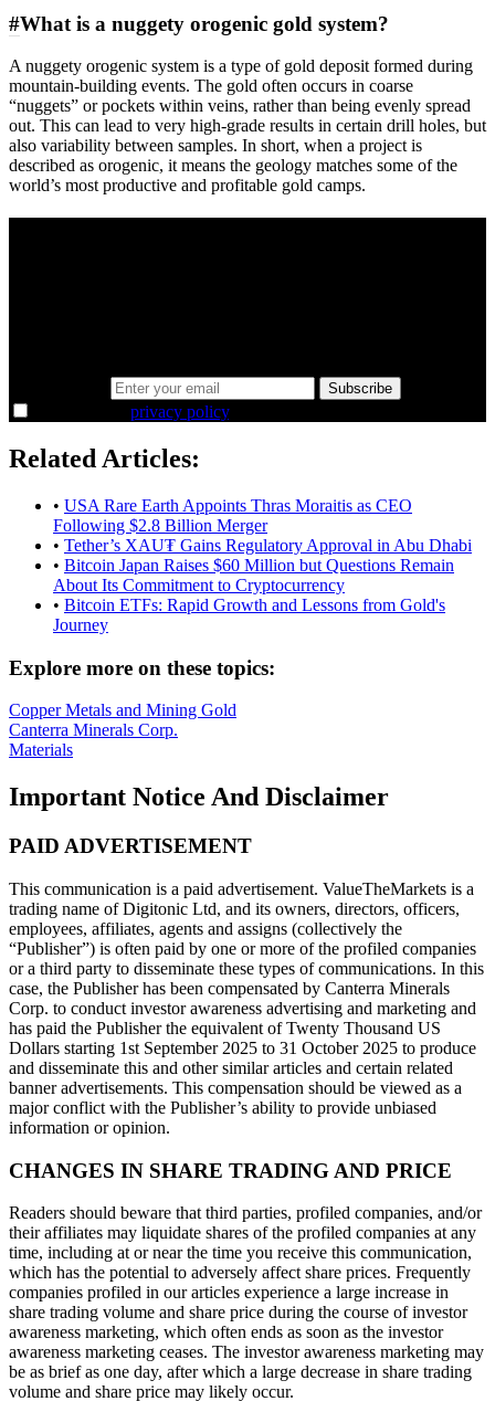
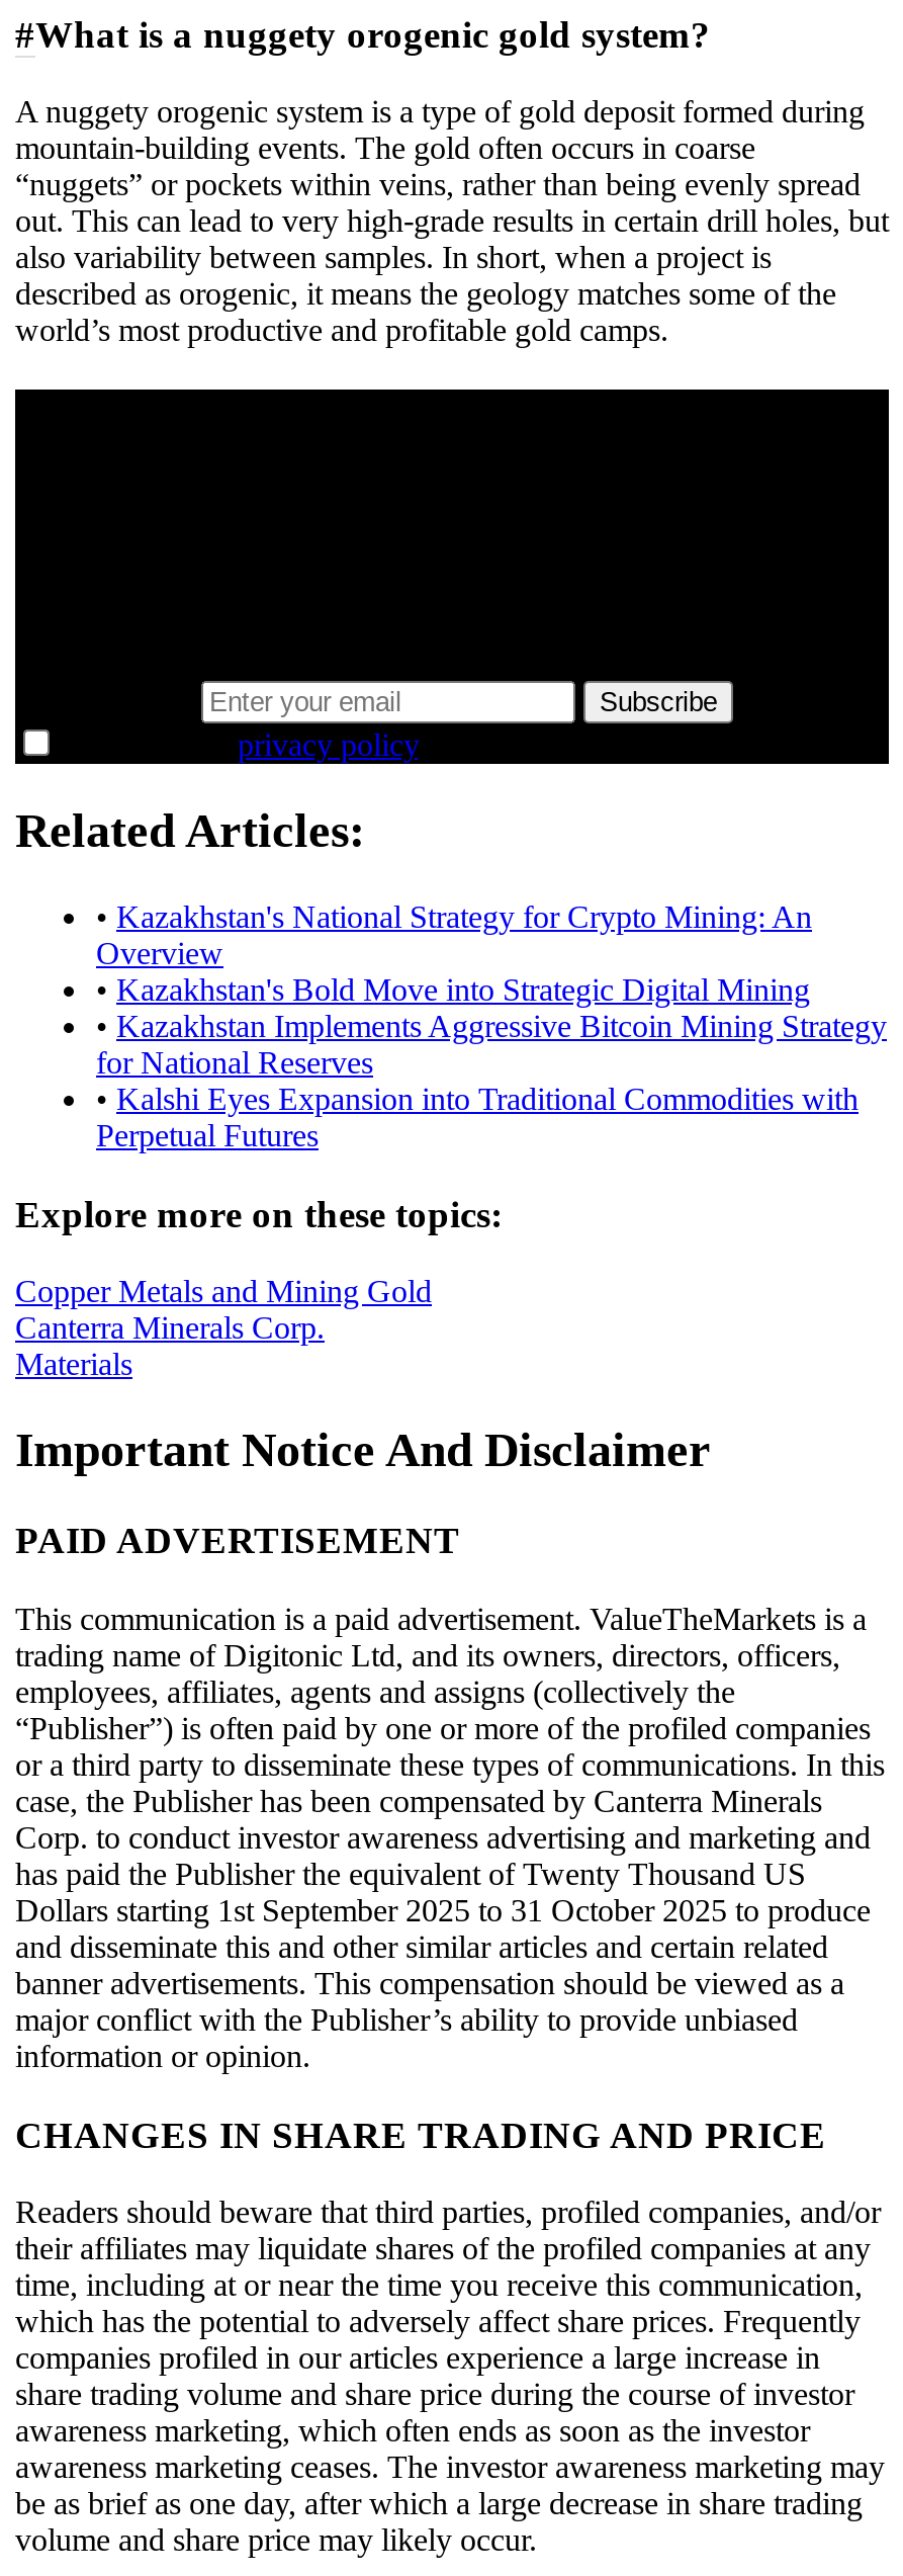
- • USA Rare Earth Appoints Thras Moraitis as CEO
- Following $2.8 Billion Merger
- • Tether’s XAU₮ Gains Regulatory Approval in Abu Dhabi
- • Bitcoin Japan Raises $60 Million but Questions Remain
- About Its Commitment to Cryptocurrency
- • Bitcoin ETFs: Rapid Growth and Lessons from Gold's
- Journey
+ • Kazakhstan's National Strategy for Crypto Mining: An
+ Overview
+ • Kazakhstan's Bold Move into Strategic Digital Mining
+ • Kazakhstan Implements Aggressive Bitcoin Mining Strategy
+ for National Reserves
+ • Kalshi Eyes Expansion into Traditional Commodities with
+ Perpetual Futures
